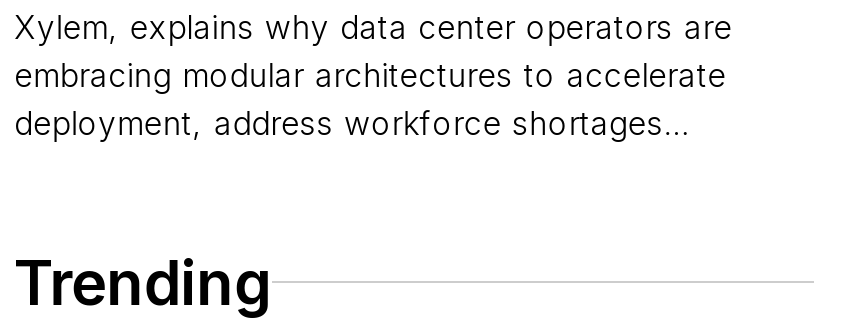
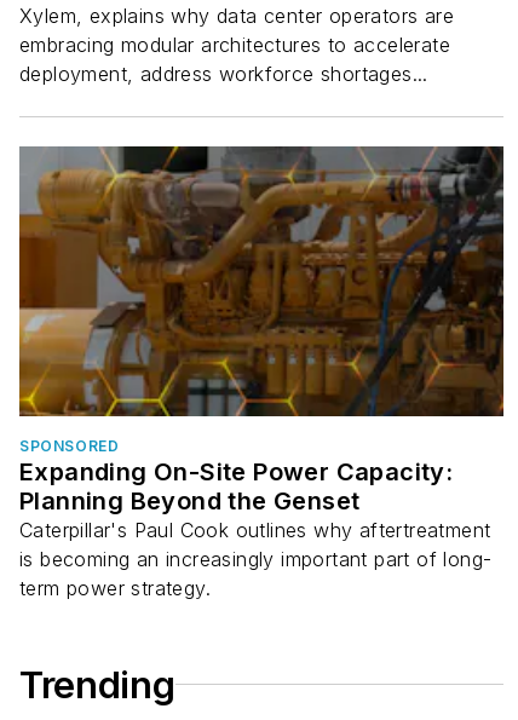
+ [image]
+ SPONSORED
+ Expanding On-Site Power Capacity:
+ Planning Beyond the Genset
+ Caterpillar's Paul Cook outlines why aftertreatment
+ is becoming an increasingly important part of long-
+ term power strategy.
